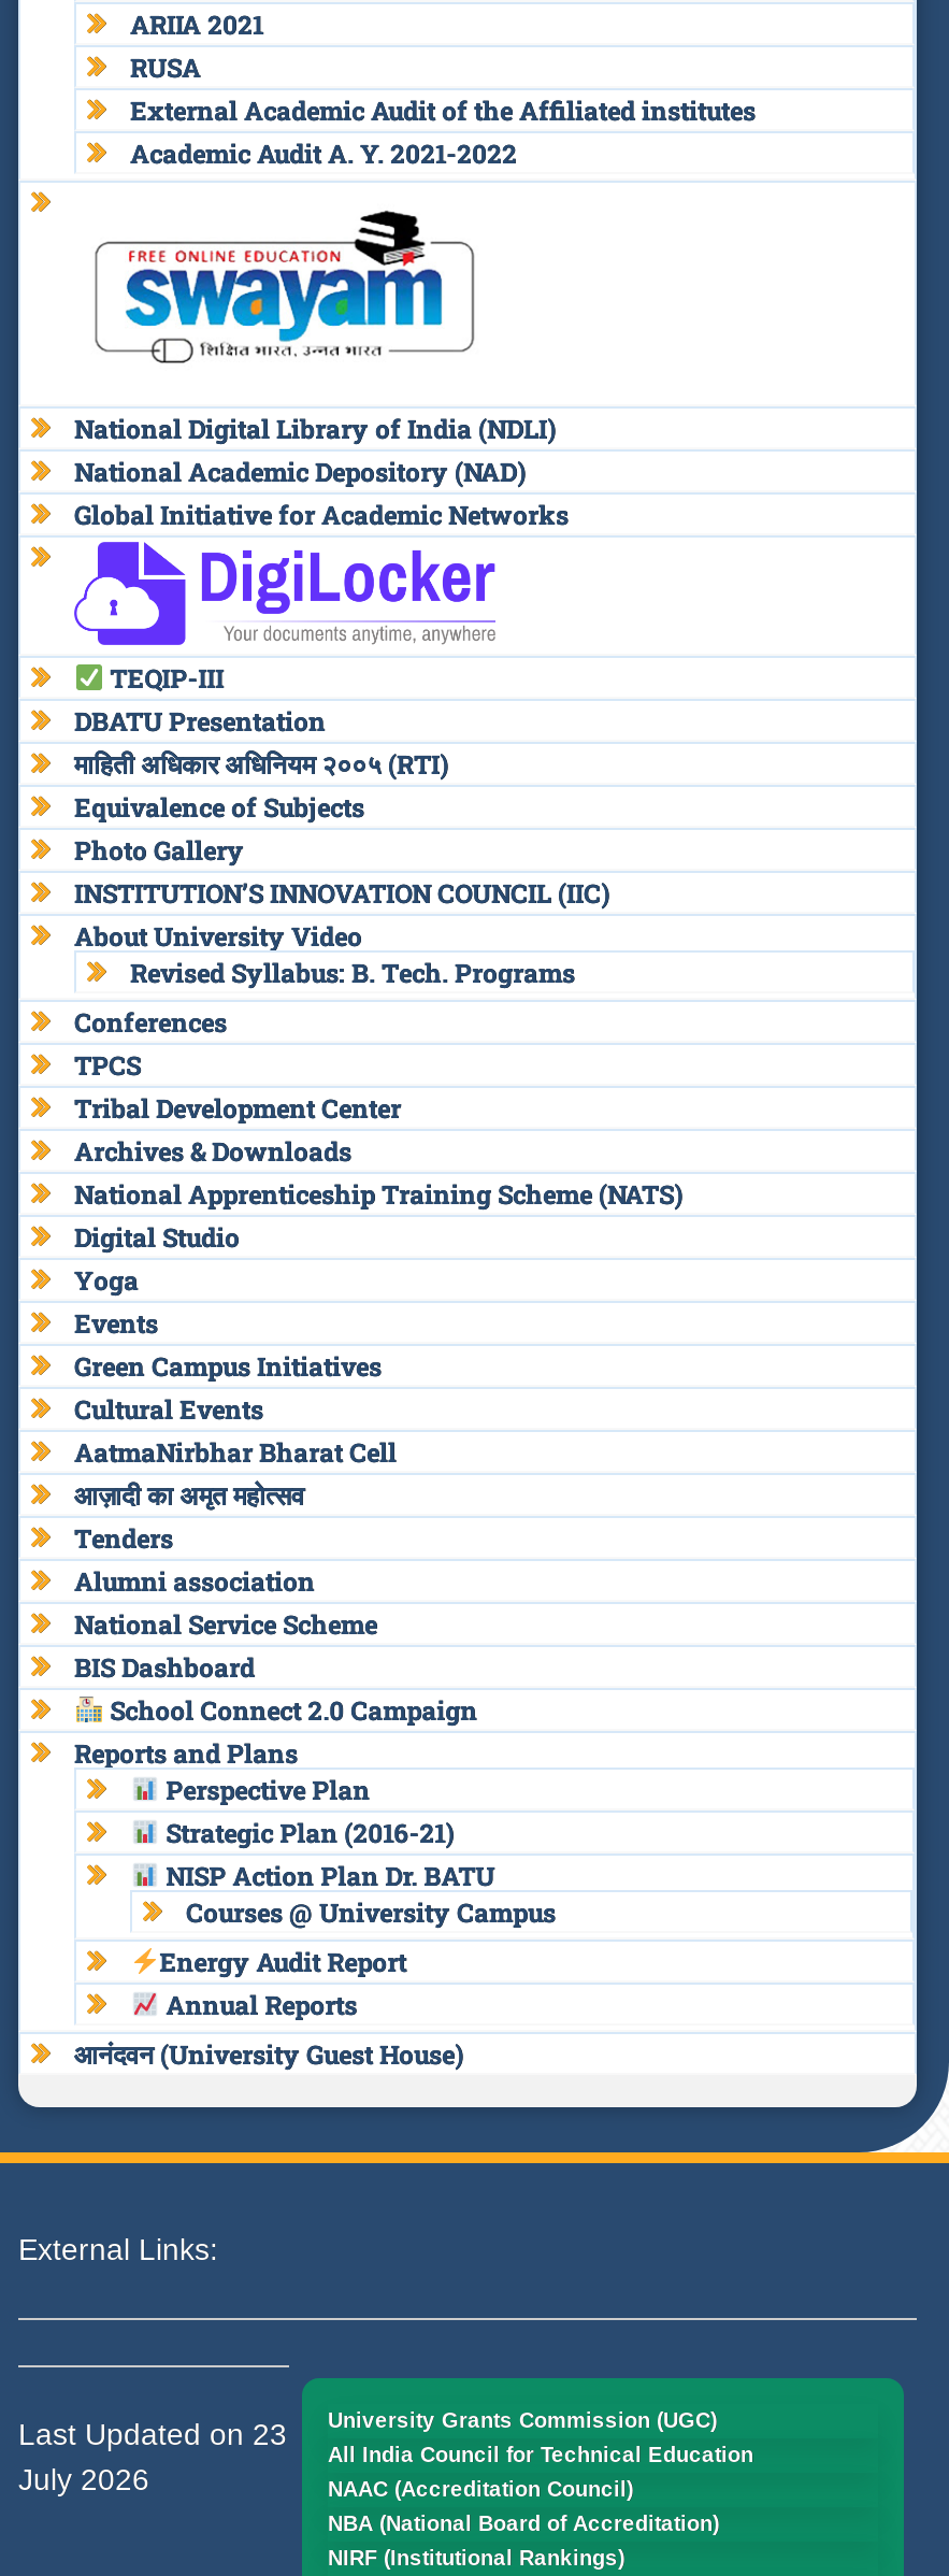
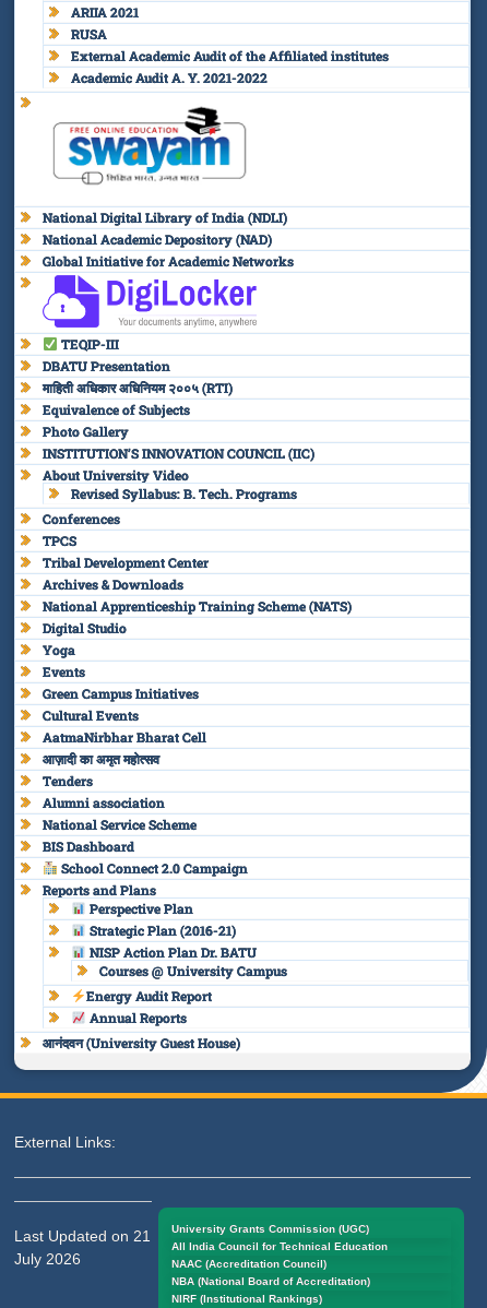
- Last Updated on 23
+ Last Updated on 21
